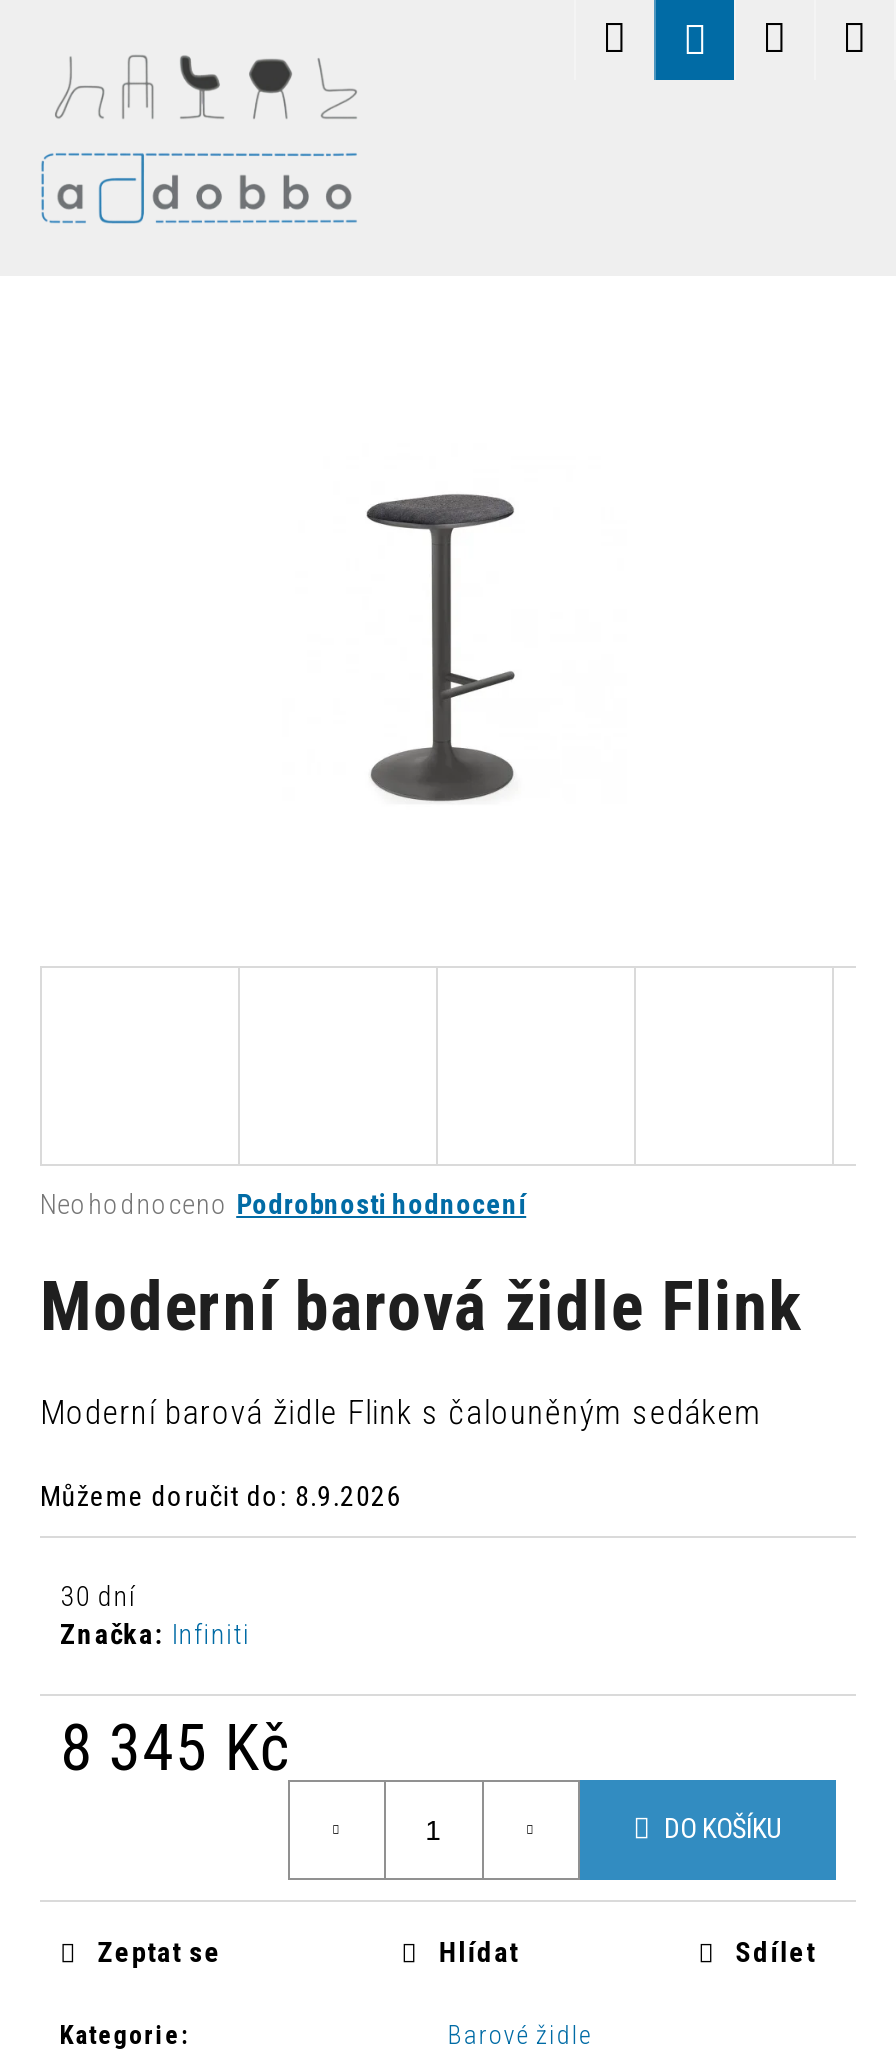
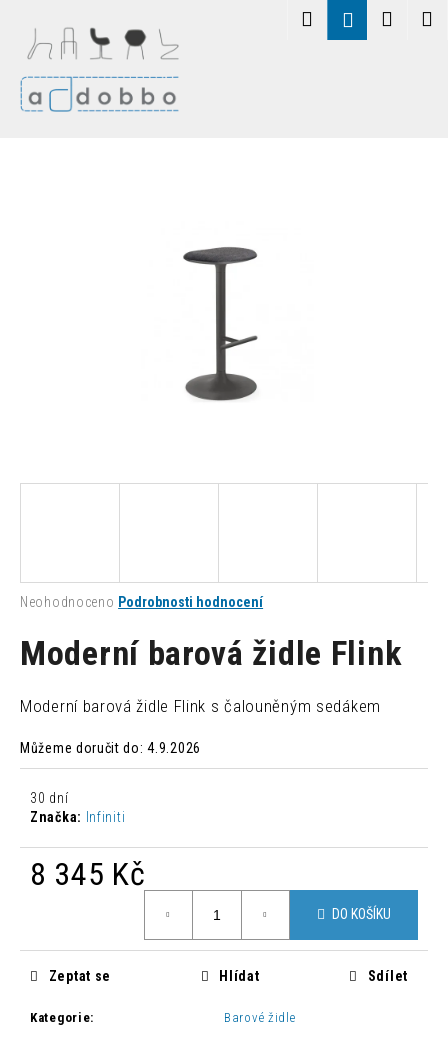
- Můžeme doručit do: 8.9.2026
+ Můžeme doručit do: 4.9.2026
